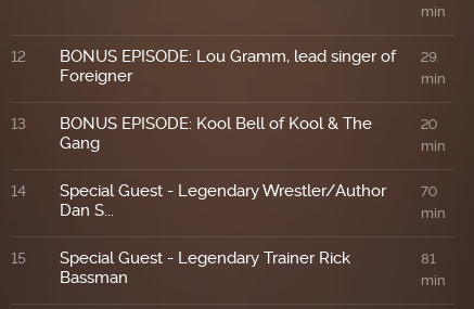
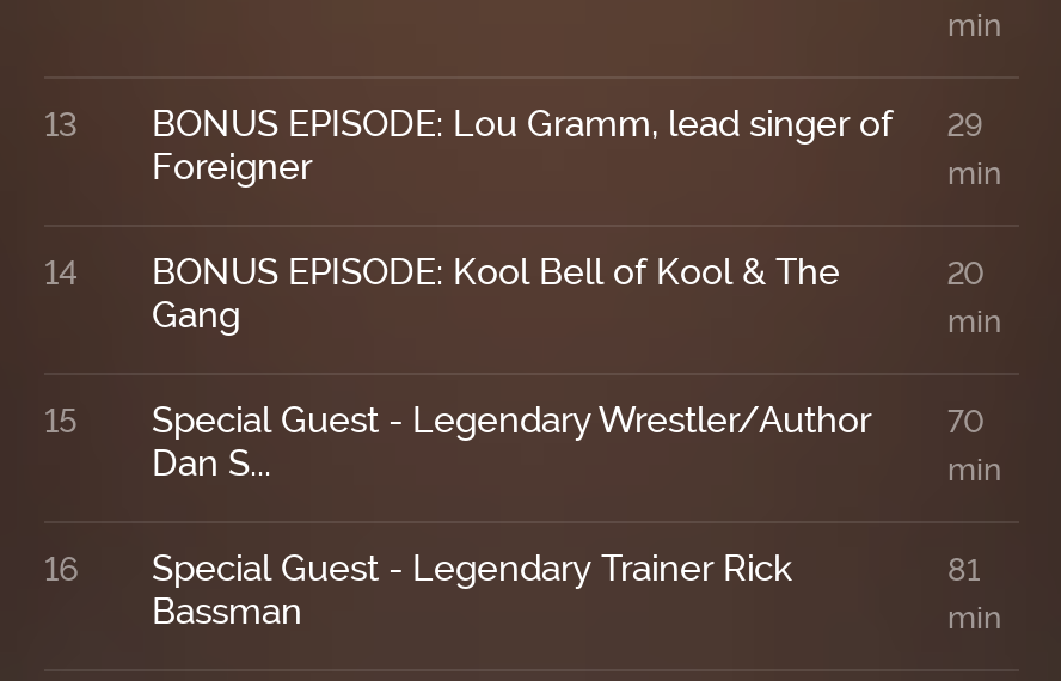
- 12 BONUS EPISODE: Lou Gramm, lead singer of 29
+ 13 BONUS EPISODE: Lou Gramm, lead singer of 29

- 13 BONUS EPISODE: Kool Bell of Kool & The
+ 14 BONUS EPISODE: Kool Bell of Kool & The

- 14 Special Guest - Legendary Wrestler/Author
+ 15 Special Guest - Legendary Wrestler/Author

- 15 Special Guest - Legendary Trainer Rick
+ 16 Special Guest - Legendary Trainer Rick
